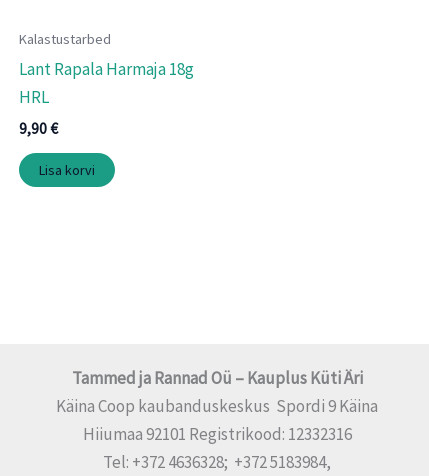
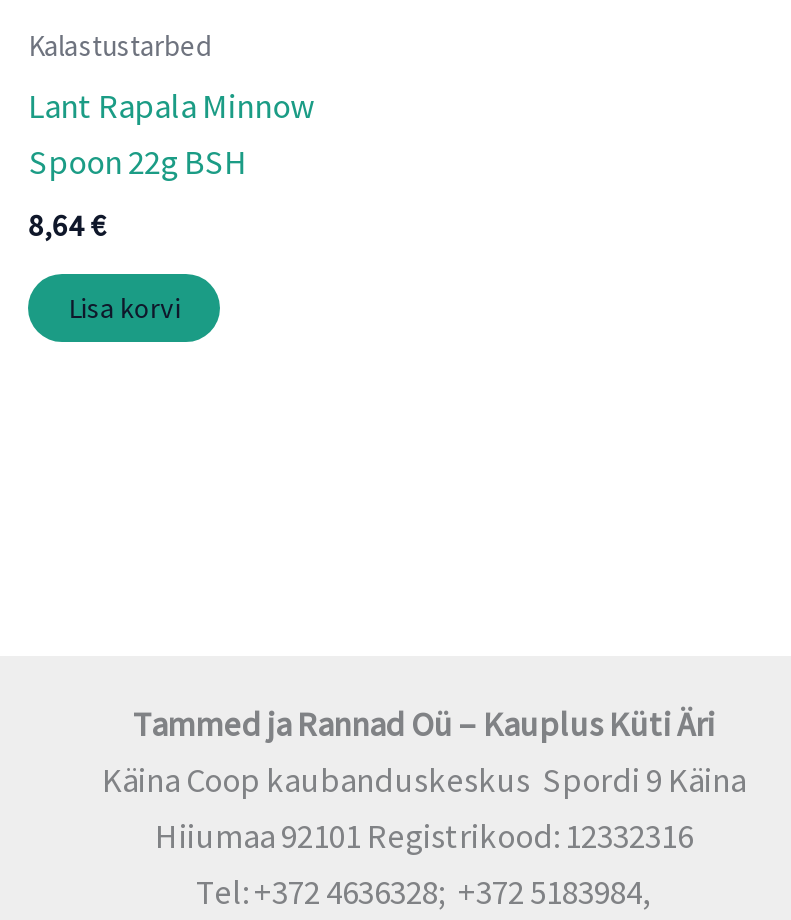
- Lant Rapala Harmaja 18g
- HRL
+ Lant Rapala Minnow
+ Spoon 22g BSH

- 9,90€
+ 8,64€
